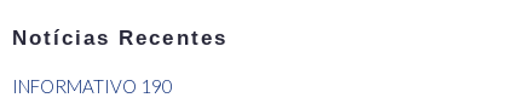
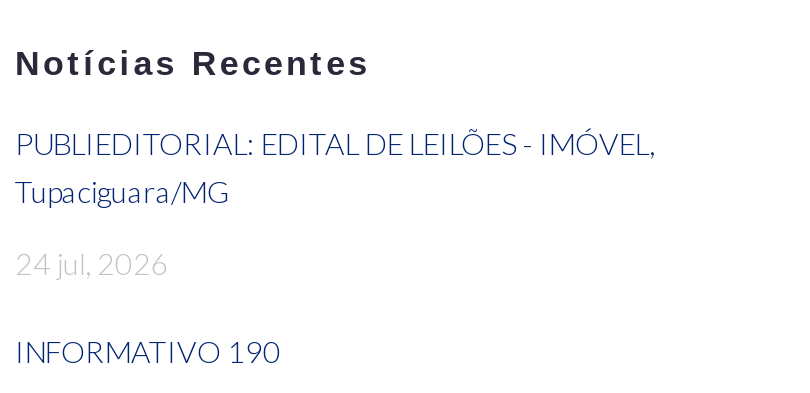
+ PUBLIEDITORIAL: EDITAL DE LEILÕES - IMÓVEL,
+ Tupaciguara/MG
+ 24 jul, 2026
